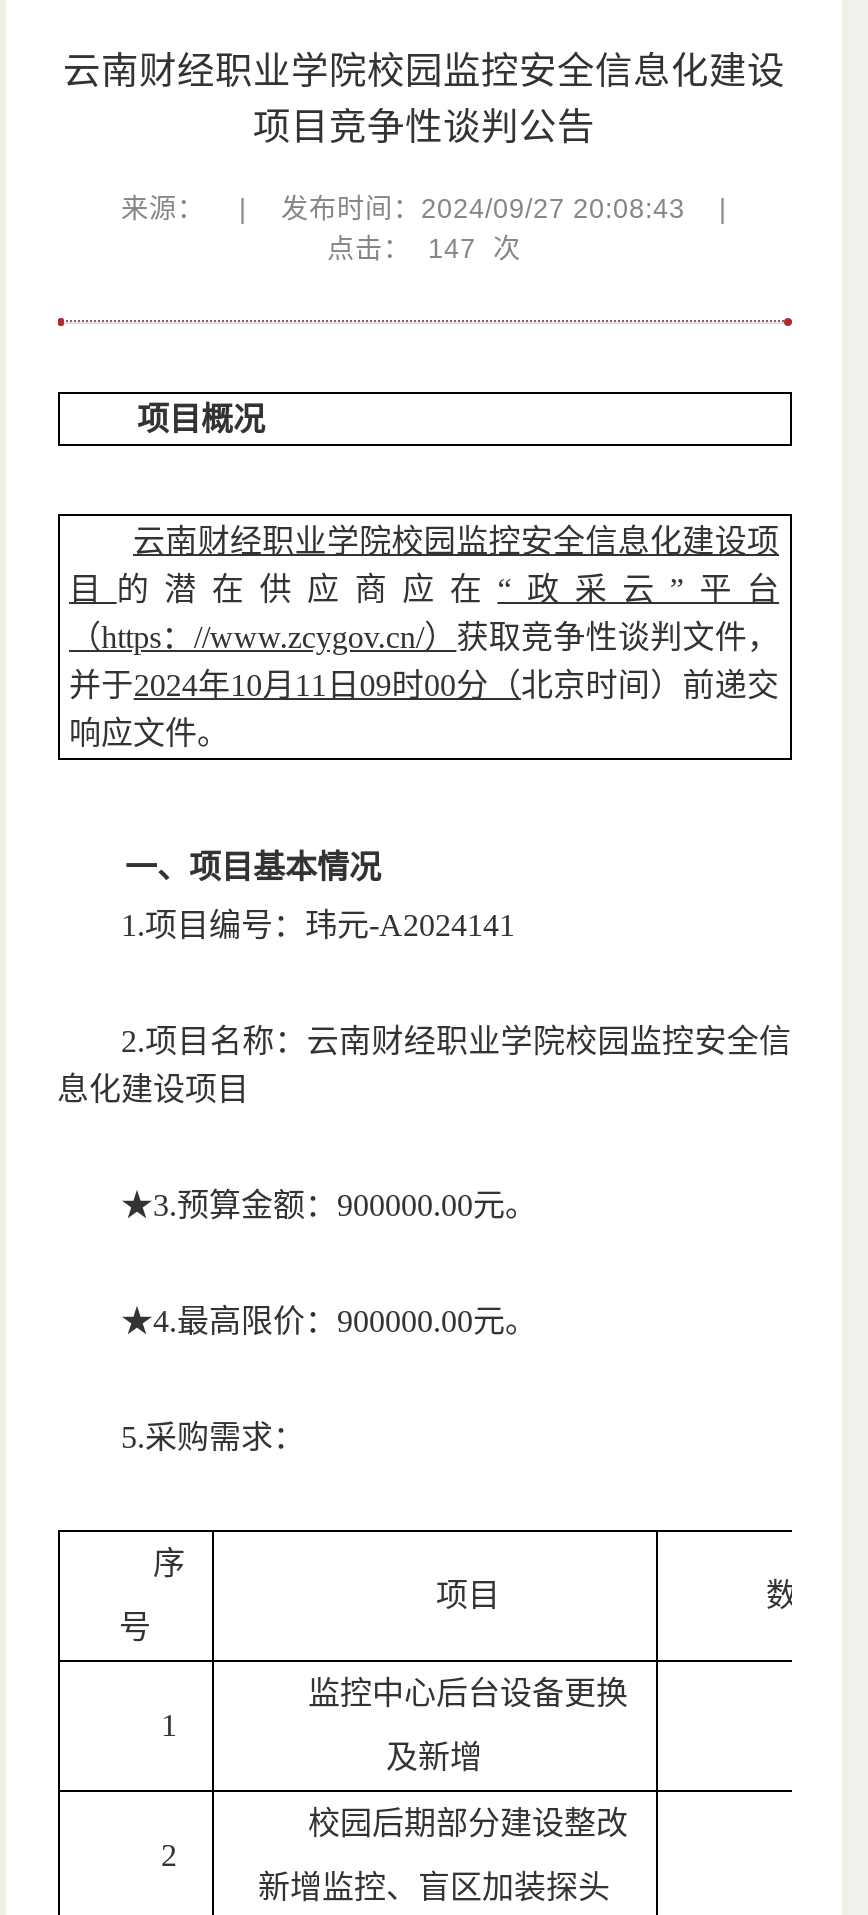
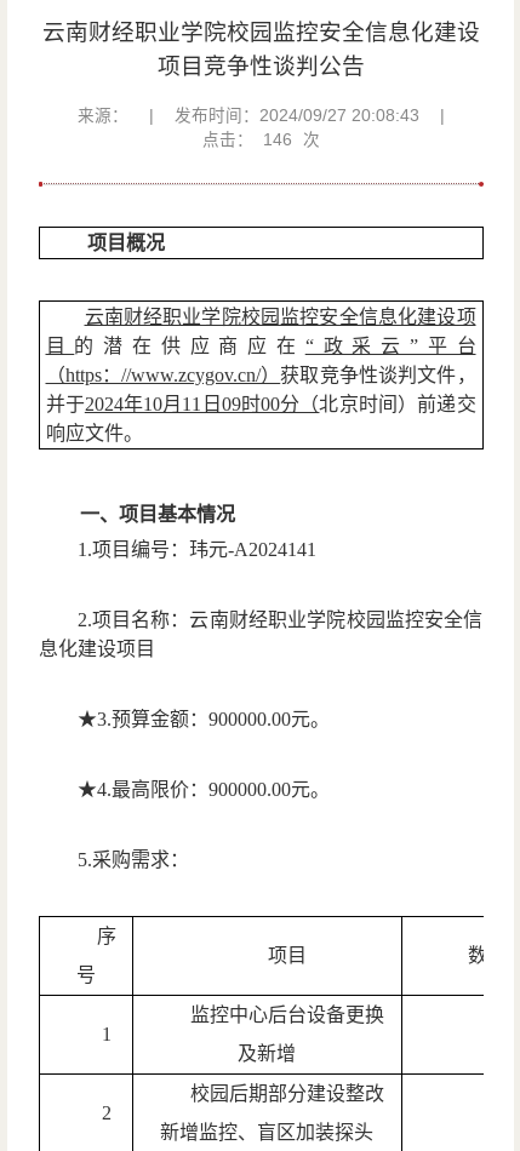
- 点击： 147 次
+ 点击： 146 次
